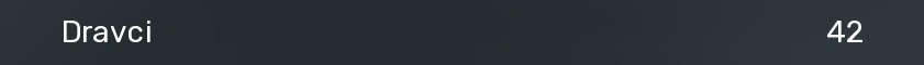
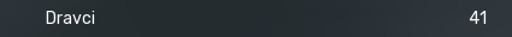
- 42
+ 41
